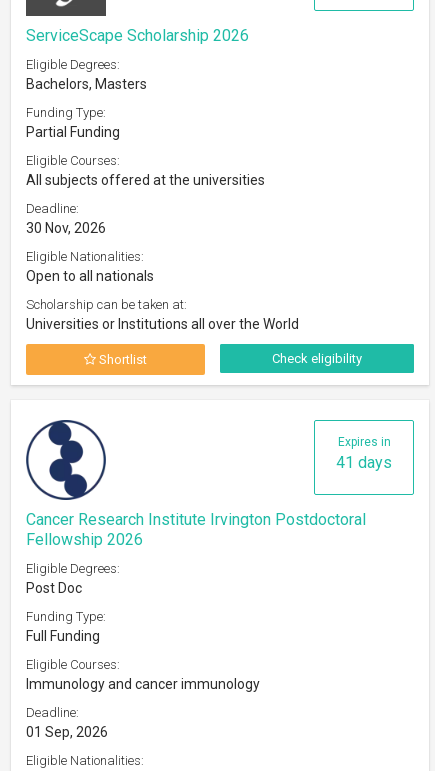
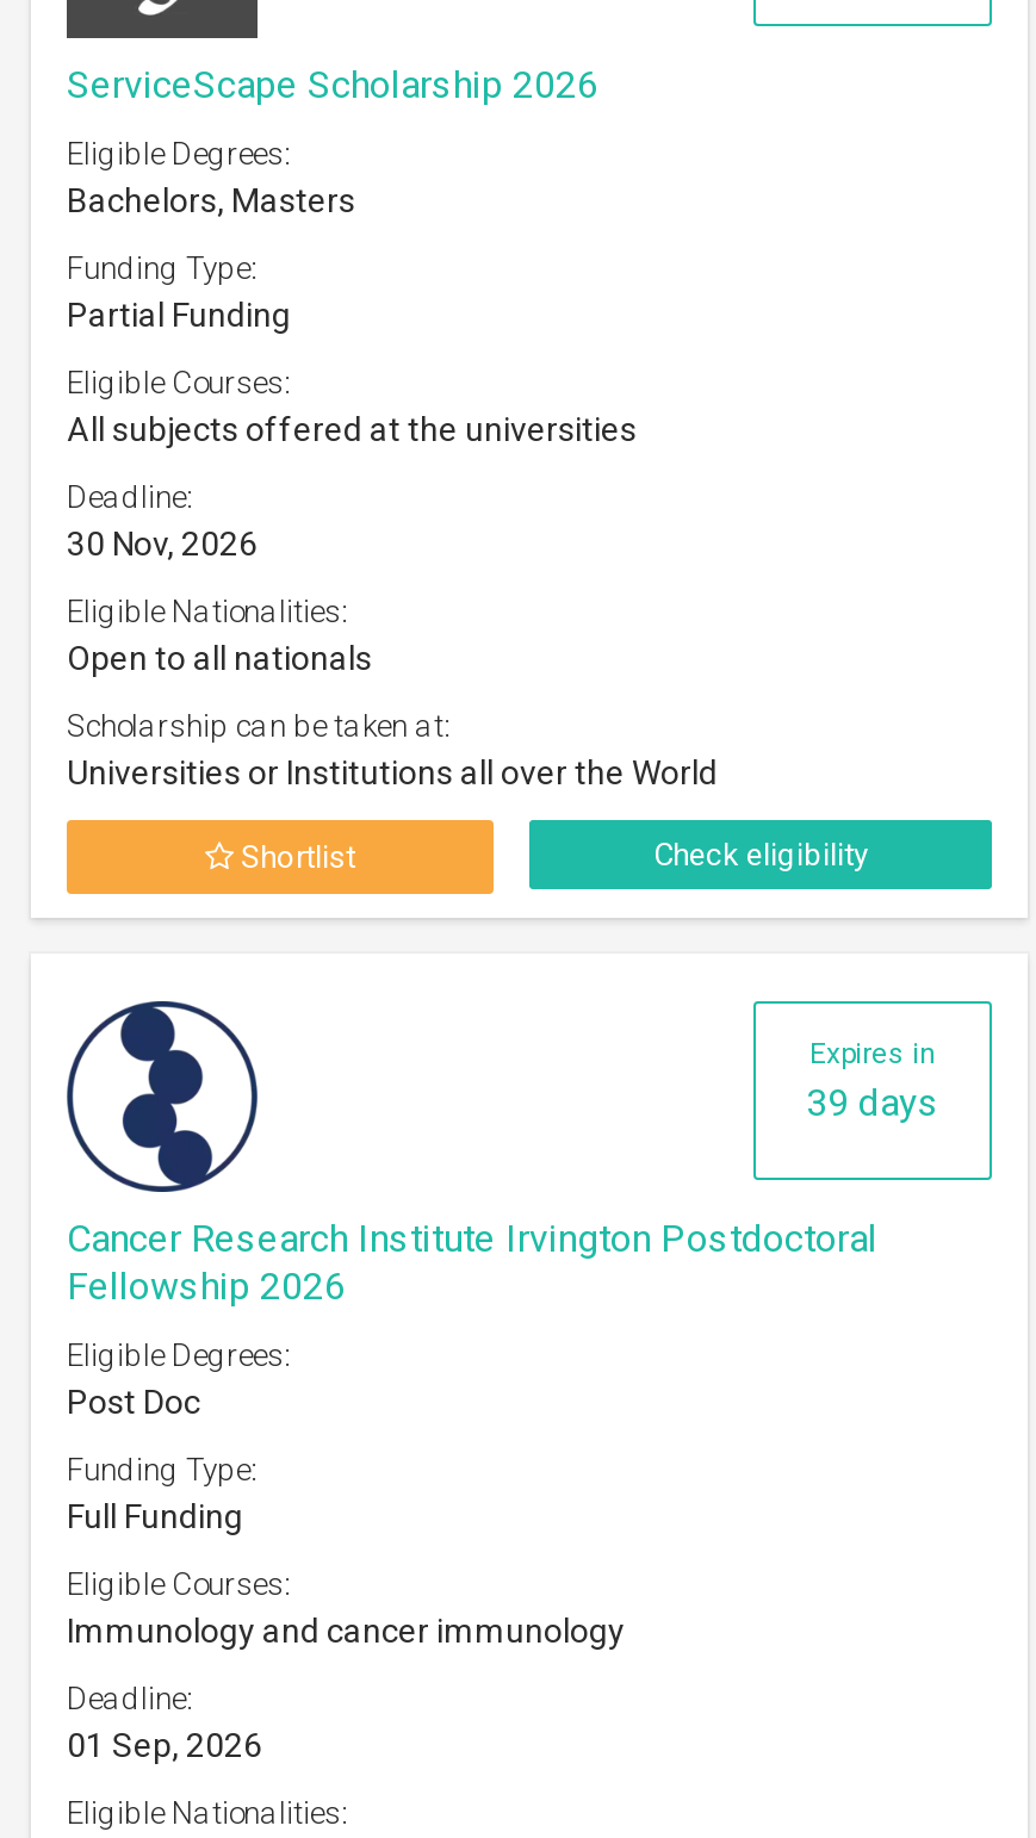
- 41 days
+ 39 days
